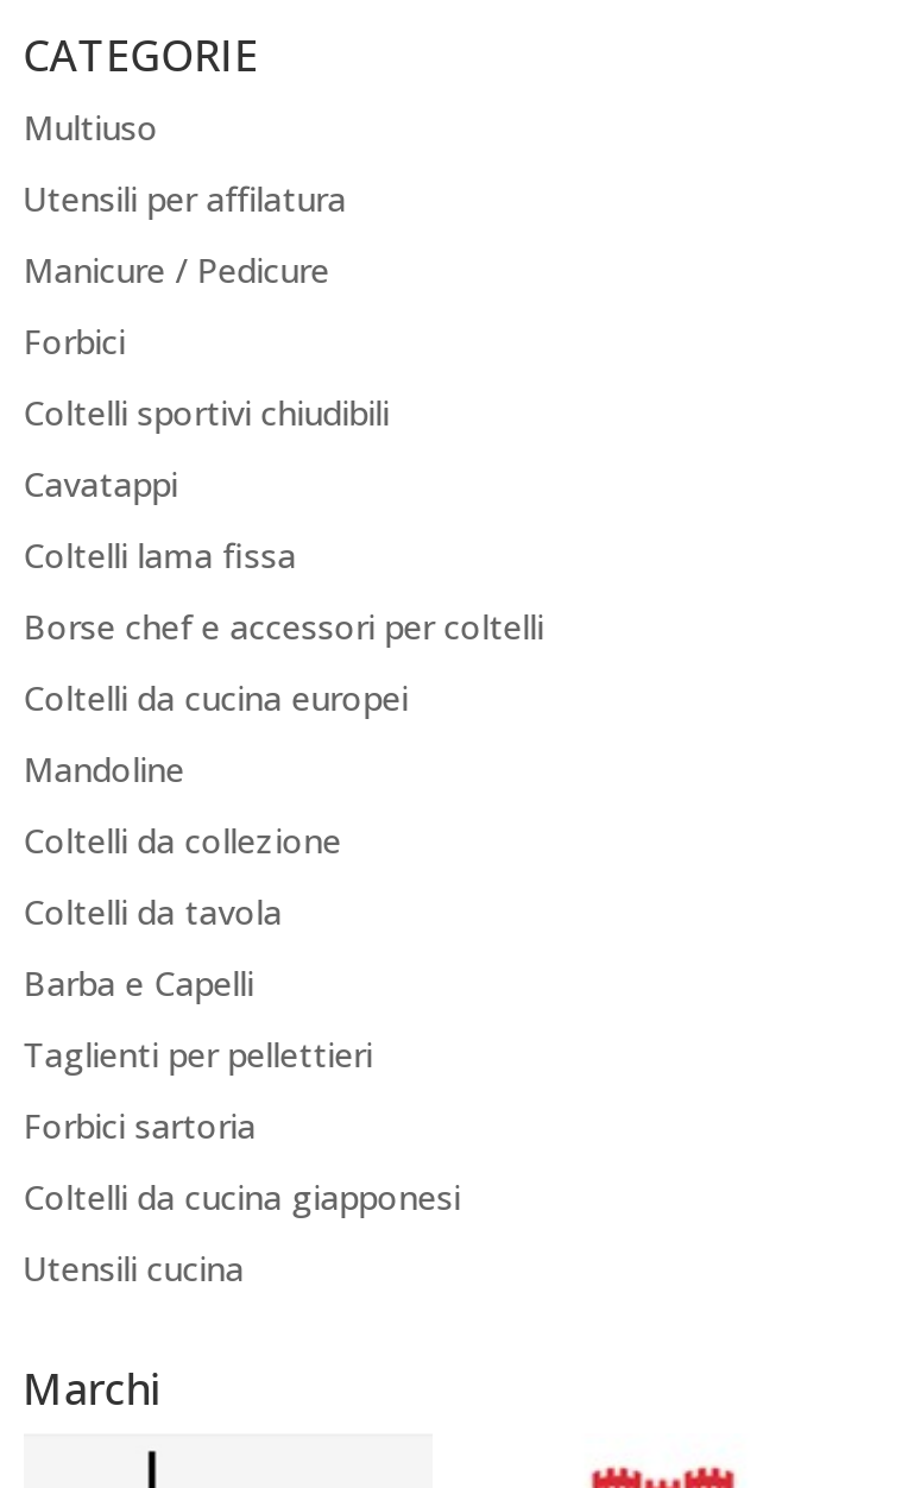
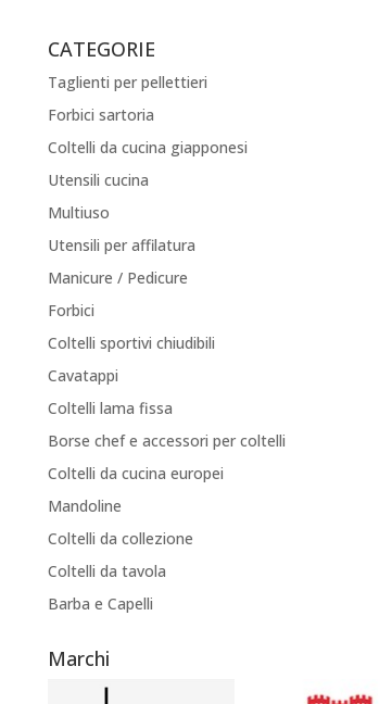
moved down: Multiuso | Utensili per affilatura | Manicure / Pedicure | ... | Coltelli da tavola | Barba e Capelli

moved up: Taglienti per pellettieri | Forbici sartoria | Coltelli da cucina giapponesi | Utensili cucina
